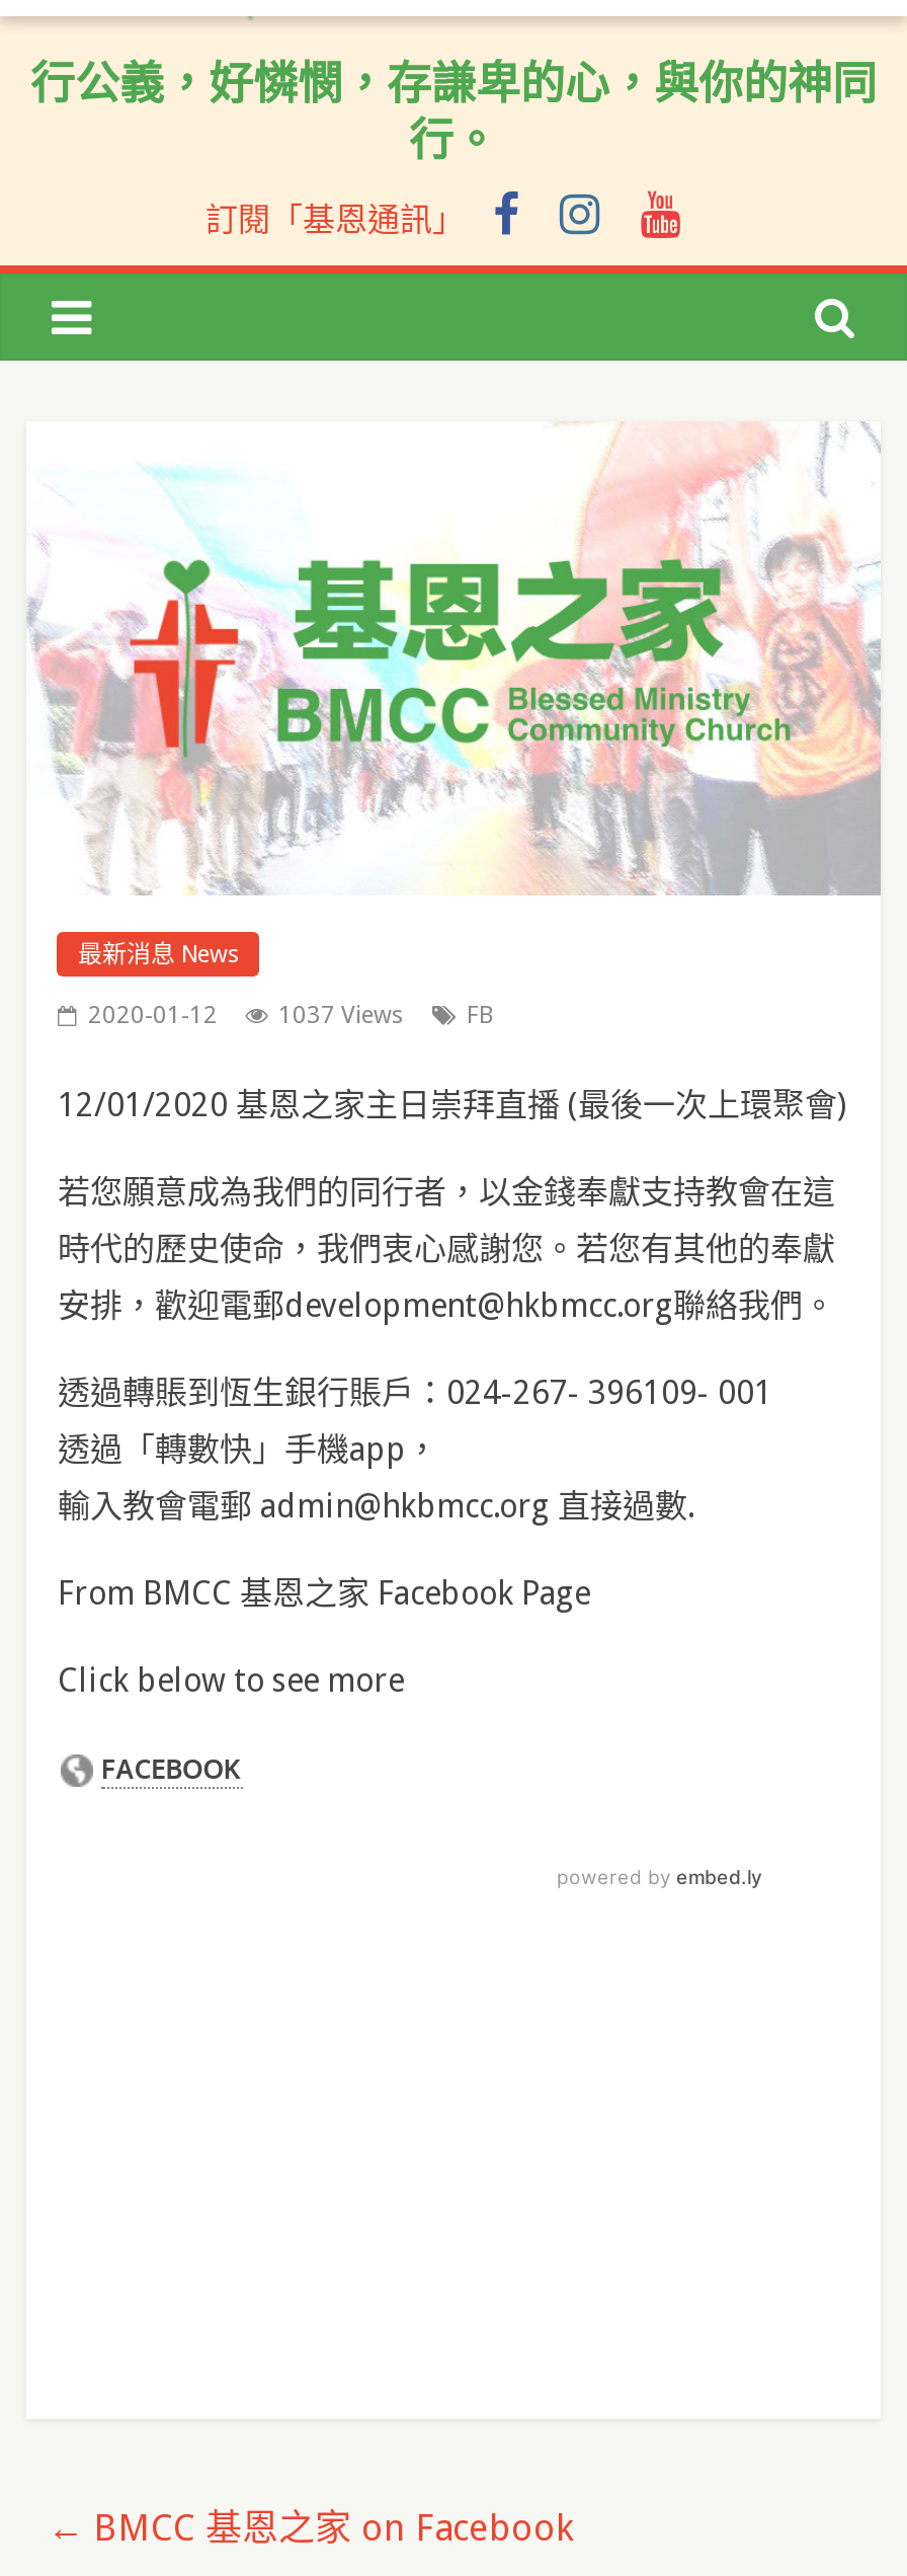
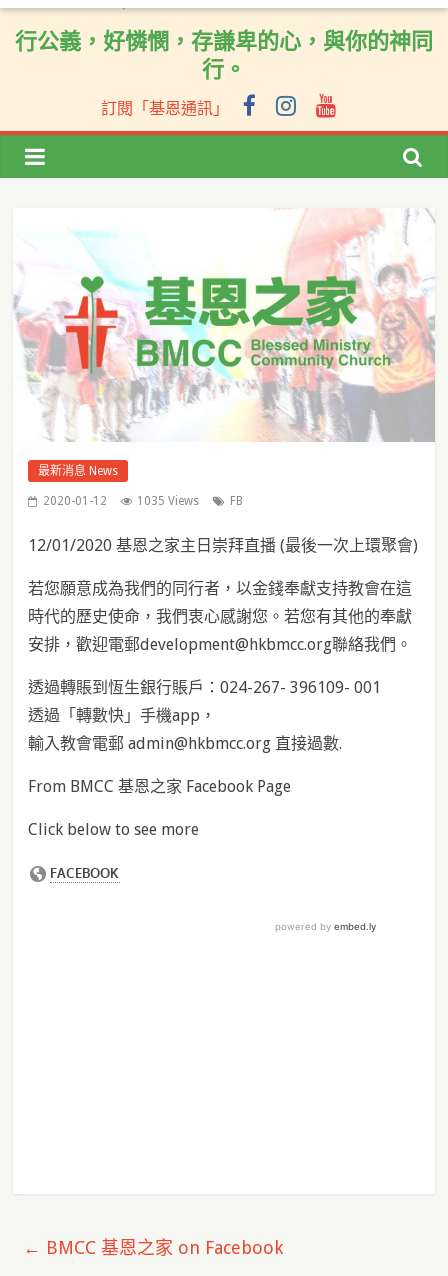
- 1037 Views
+ 1035 Views
